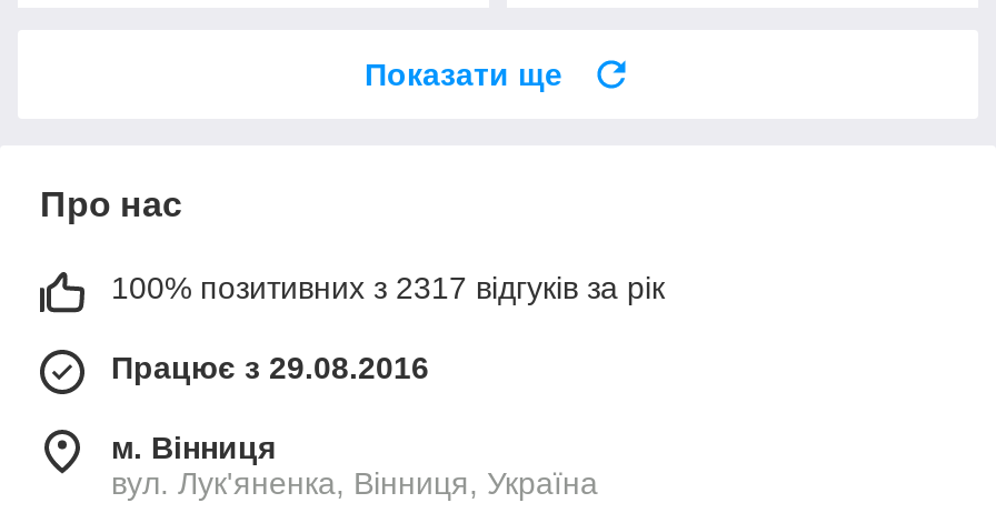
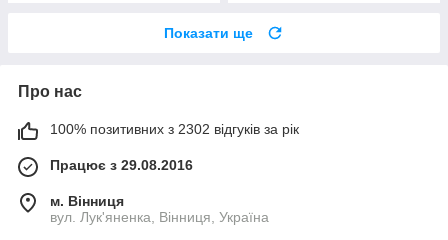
- 100% позитивних з 2317 відгуків за рік
+ 100% позитивних з 2302 відгуків за рік
